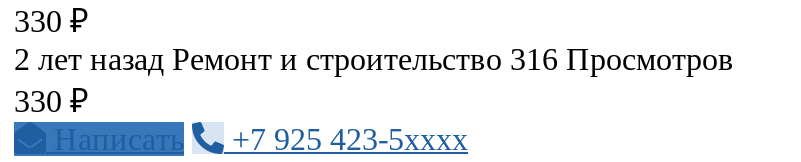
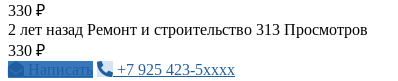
- 2 лет назад Ремонт и строительство 316 Просмотров
+ 2 лет назад Ремонт и строительство 313 Просмотров
